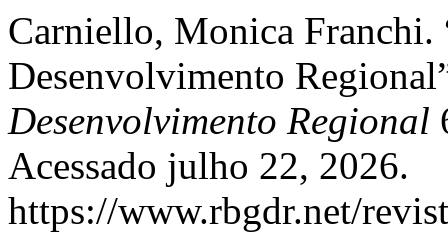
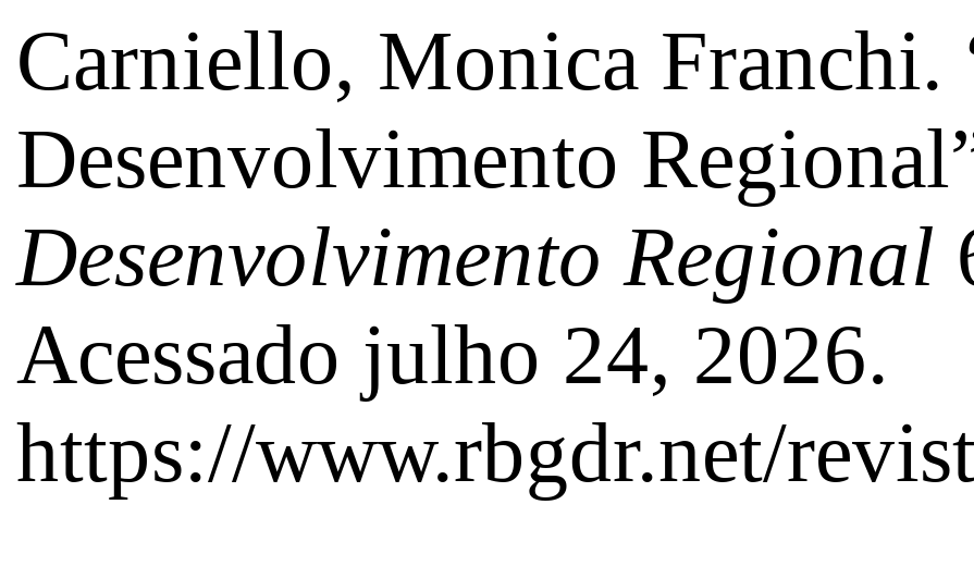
- Acessado julho 22, 2026.
+ Acessado julho 24, 2026.
